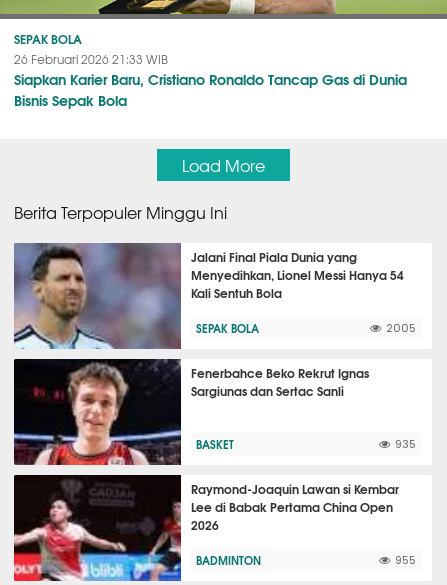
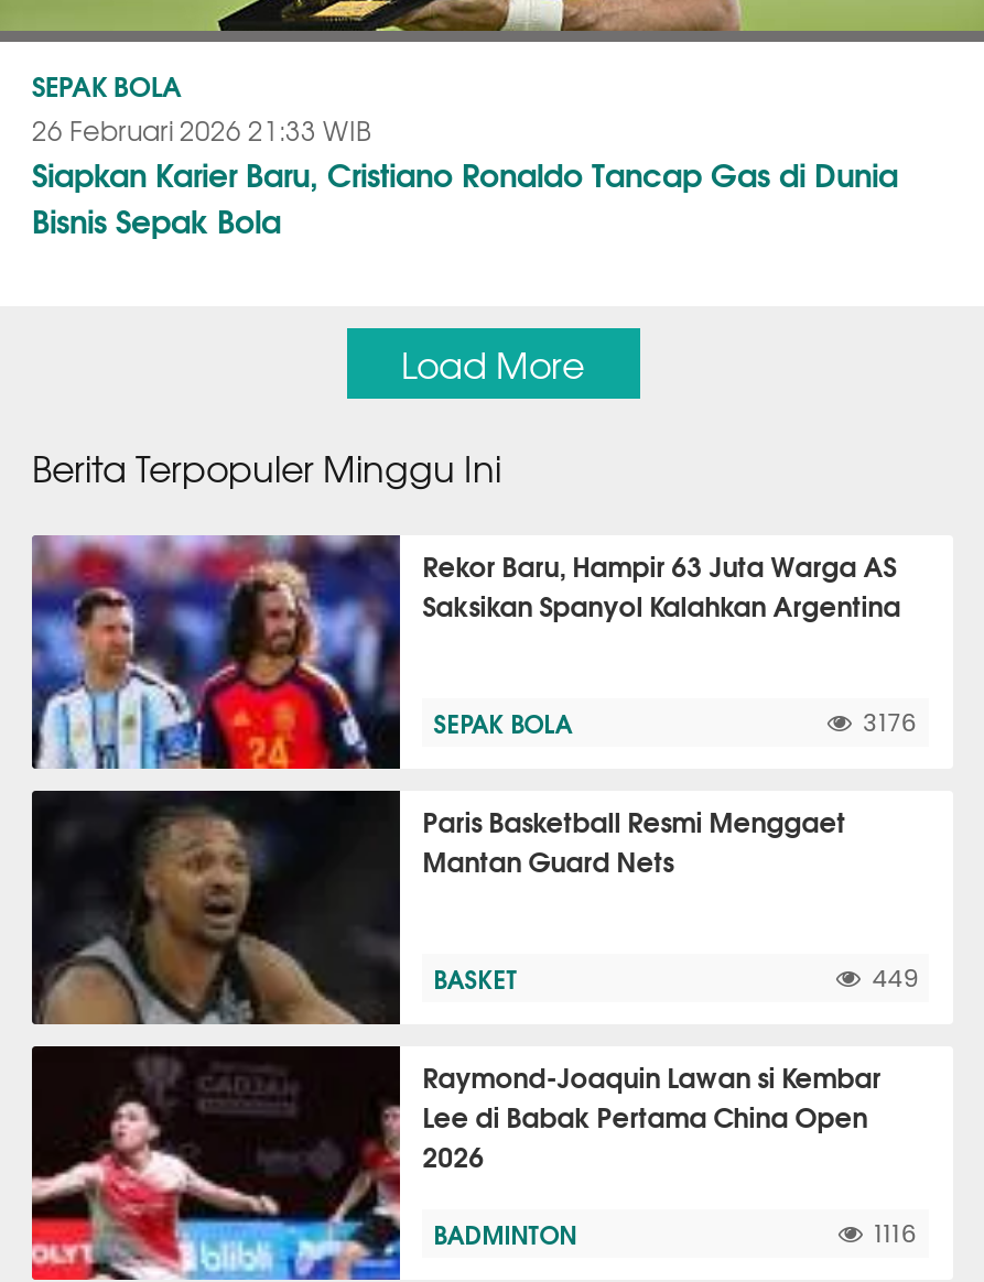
- [image]
- Jalani Final Piala Dunia yang
- Menyedihkan, Lionel Messi Hanya 54
- Kali Sentuh Bola
+ [image]
+ Rekor Baru, Hampir 63 Juta Warga AS
+ Saksikan Spanyol Kalahkan Argentina

- 2005
+ 3176

- [image]
- Fenerbahce Beko Rekrut Ignas
- Sargiunas dan Sertac Sanli
+ [image]
+ Paris Basketball Resmi Menggaet
+ Mantan Guard Nets

- 935
+ 449

- 955
+ 1116
